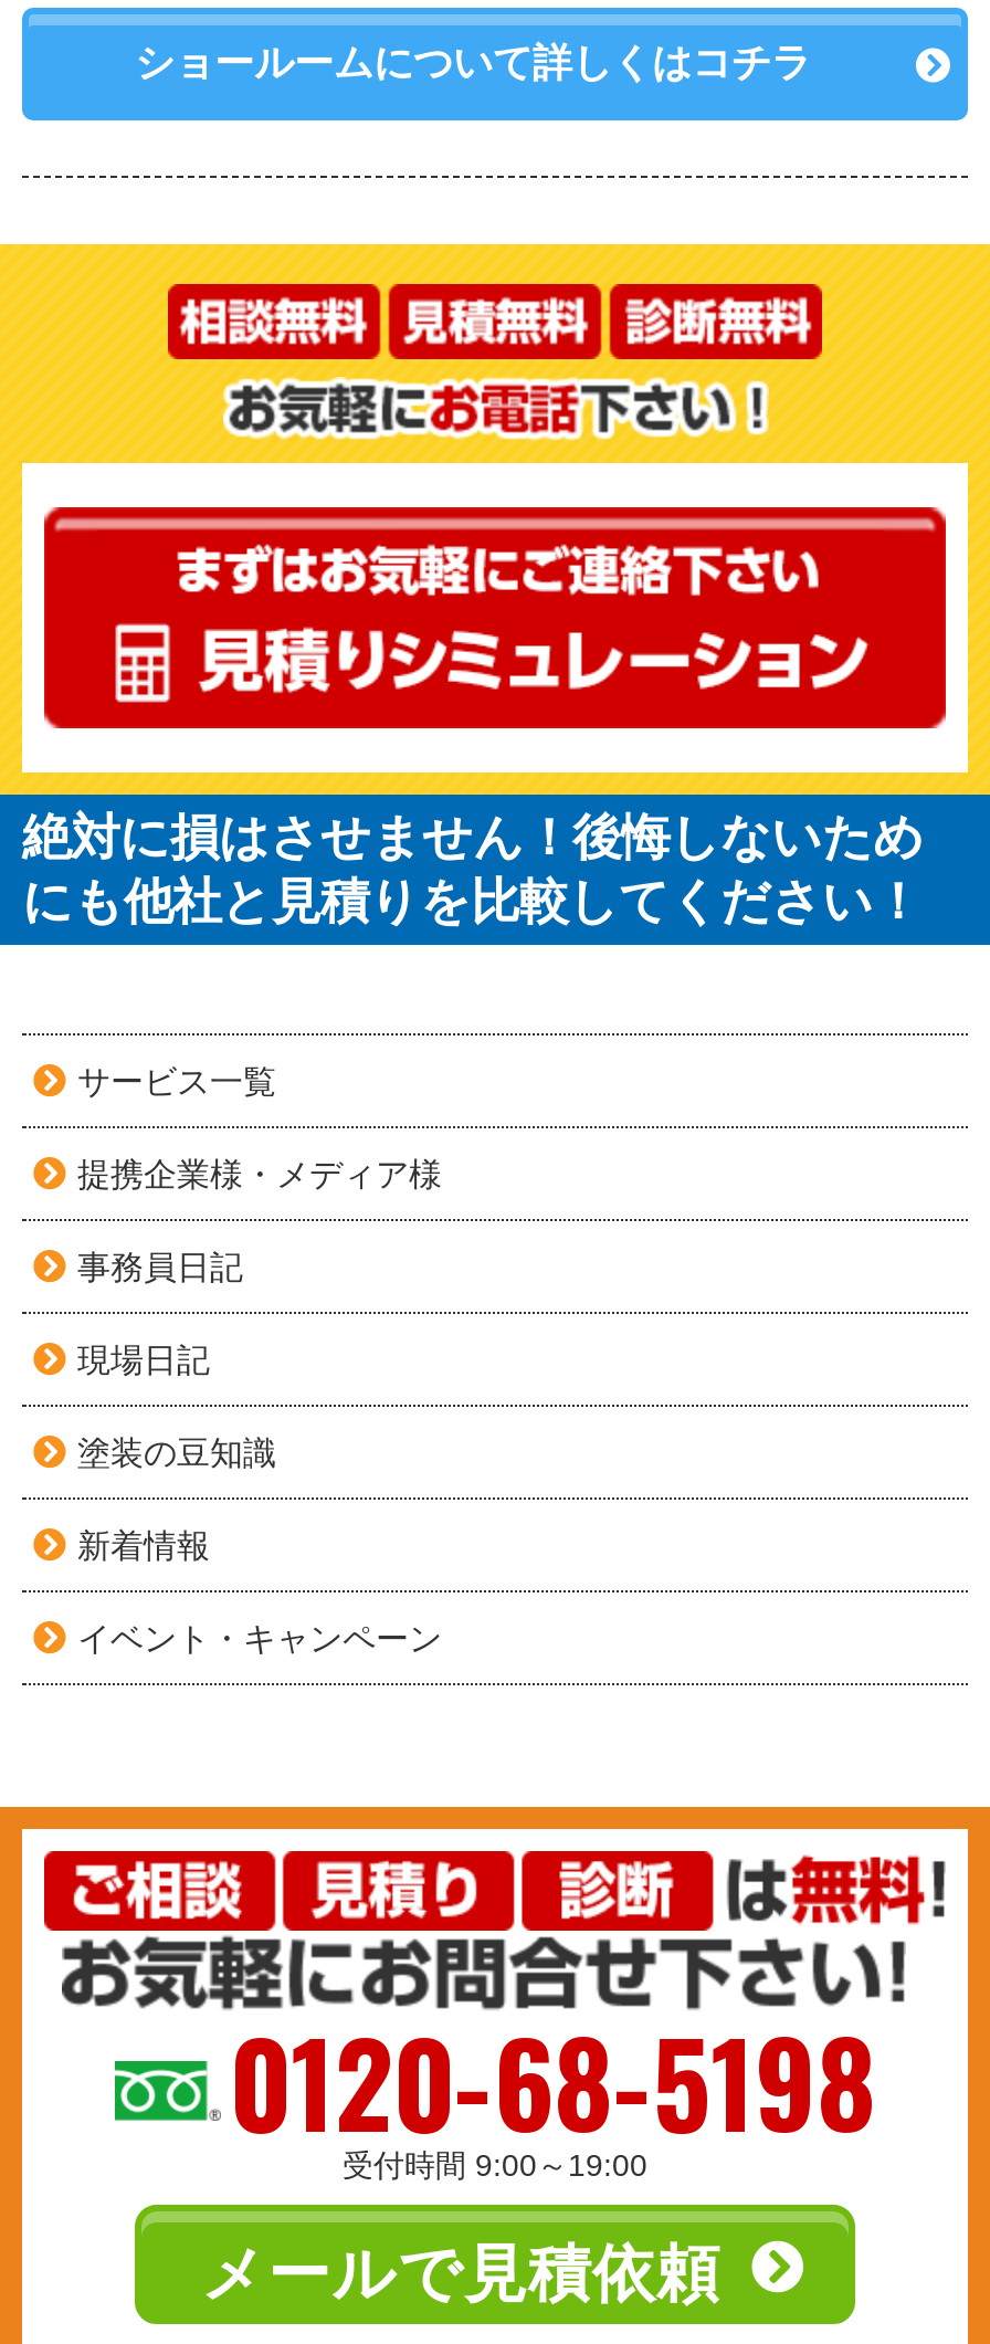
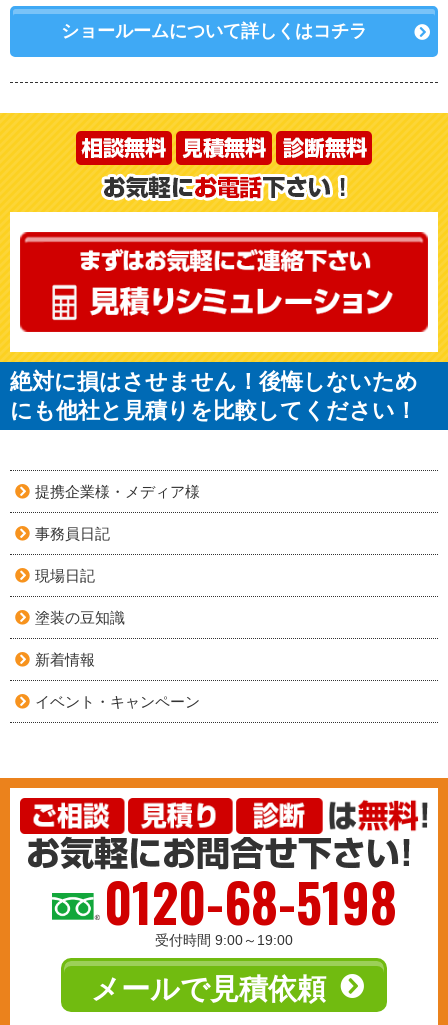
- サービス一覧
